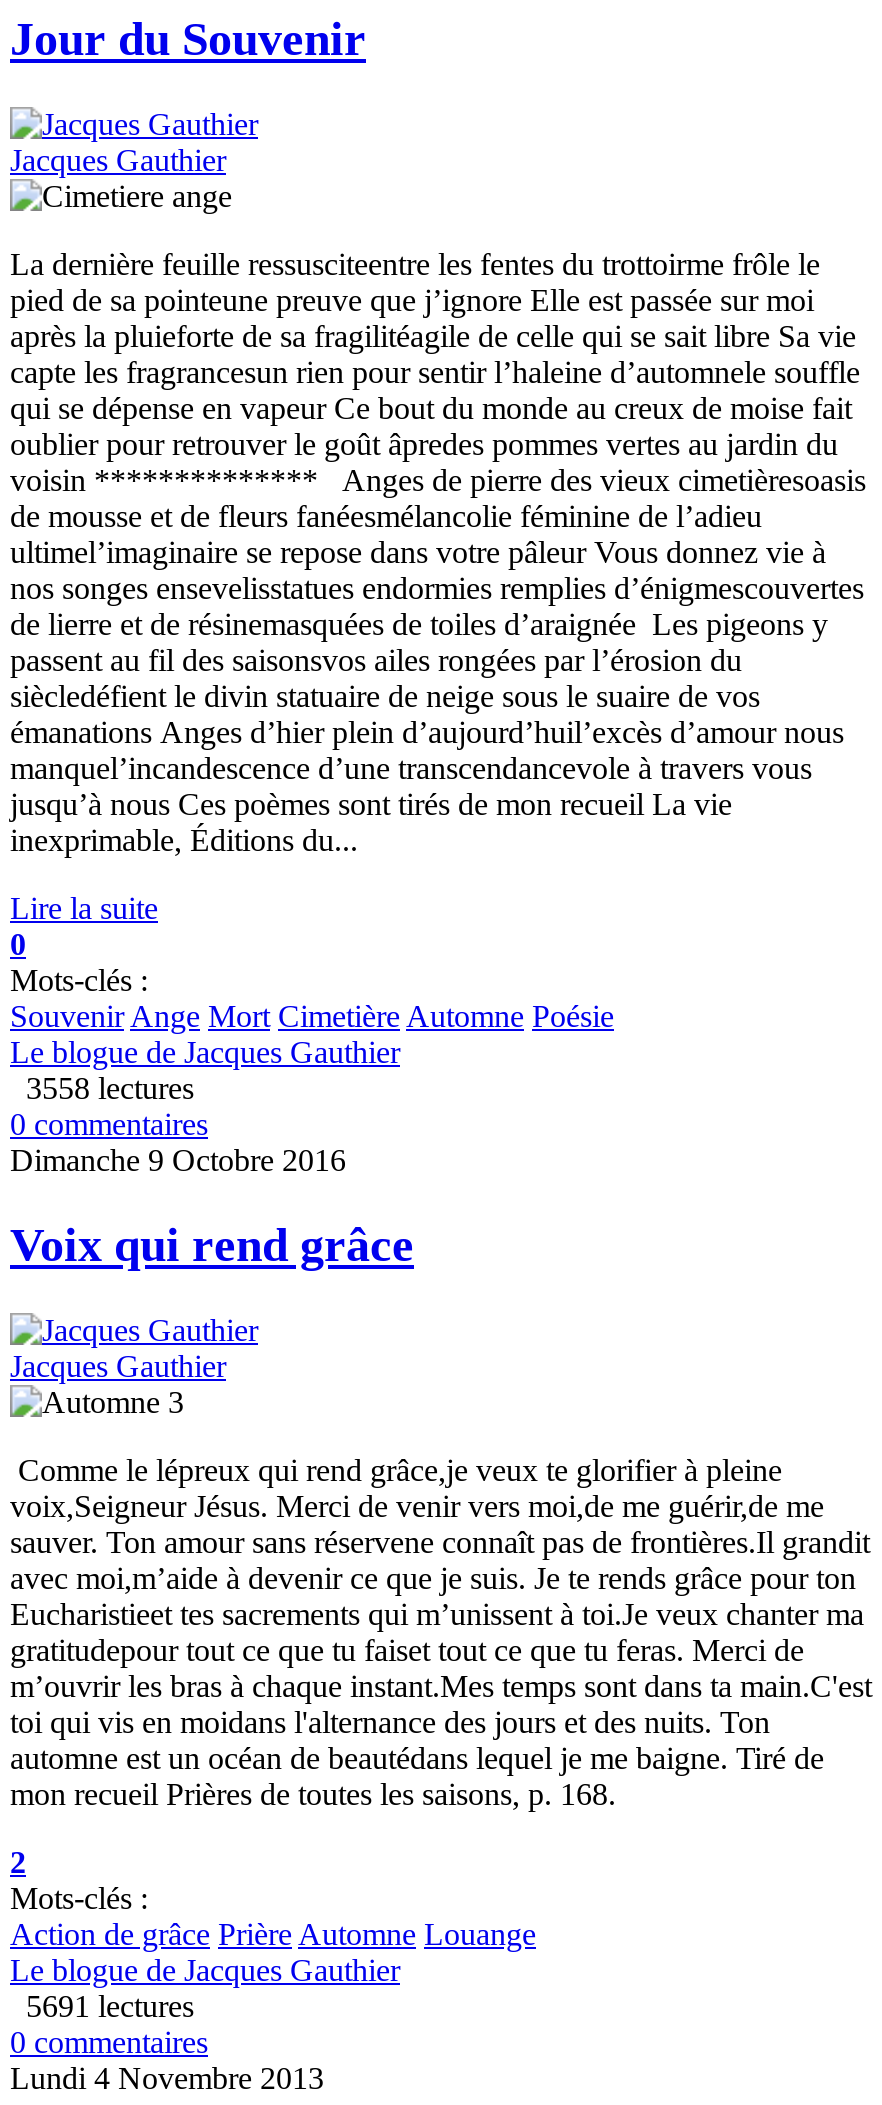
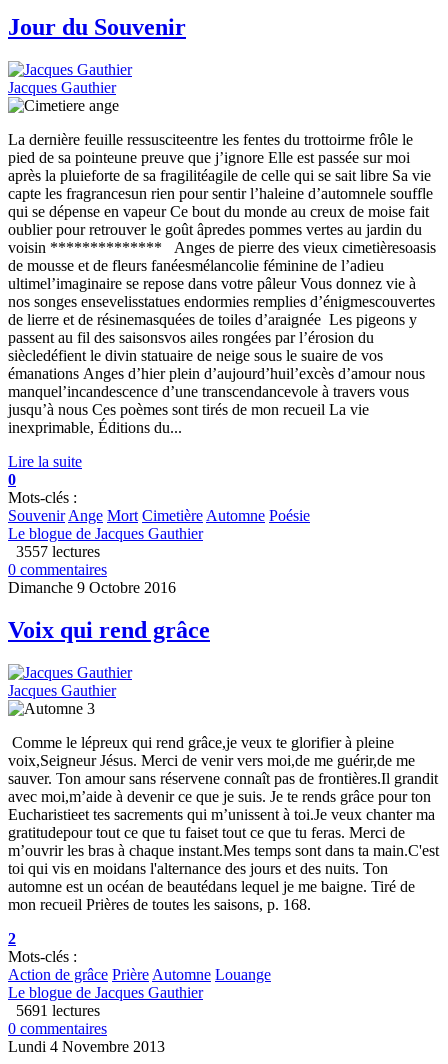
- 3558 lectures
+ 3557 lectures
